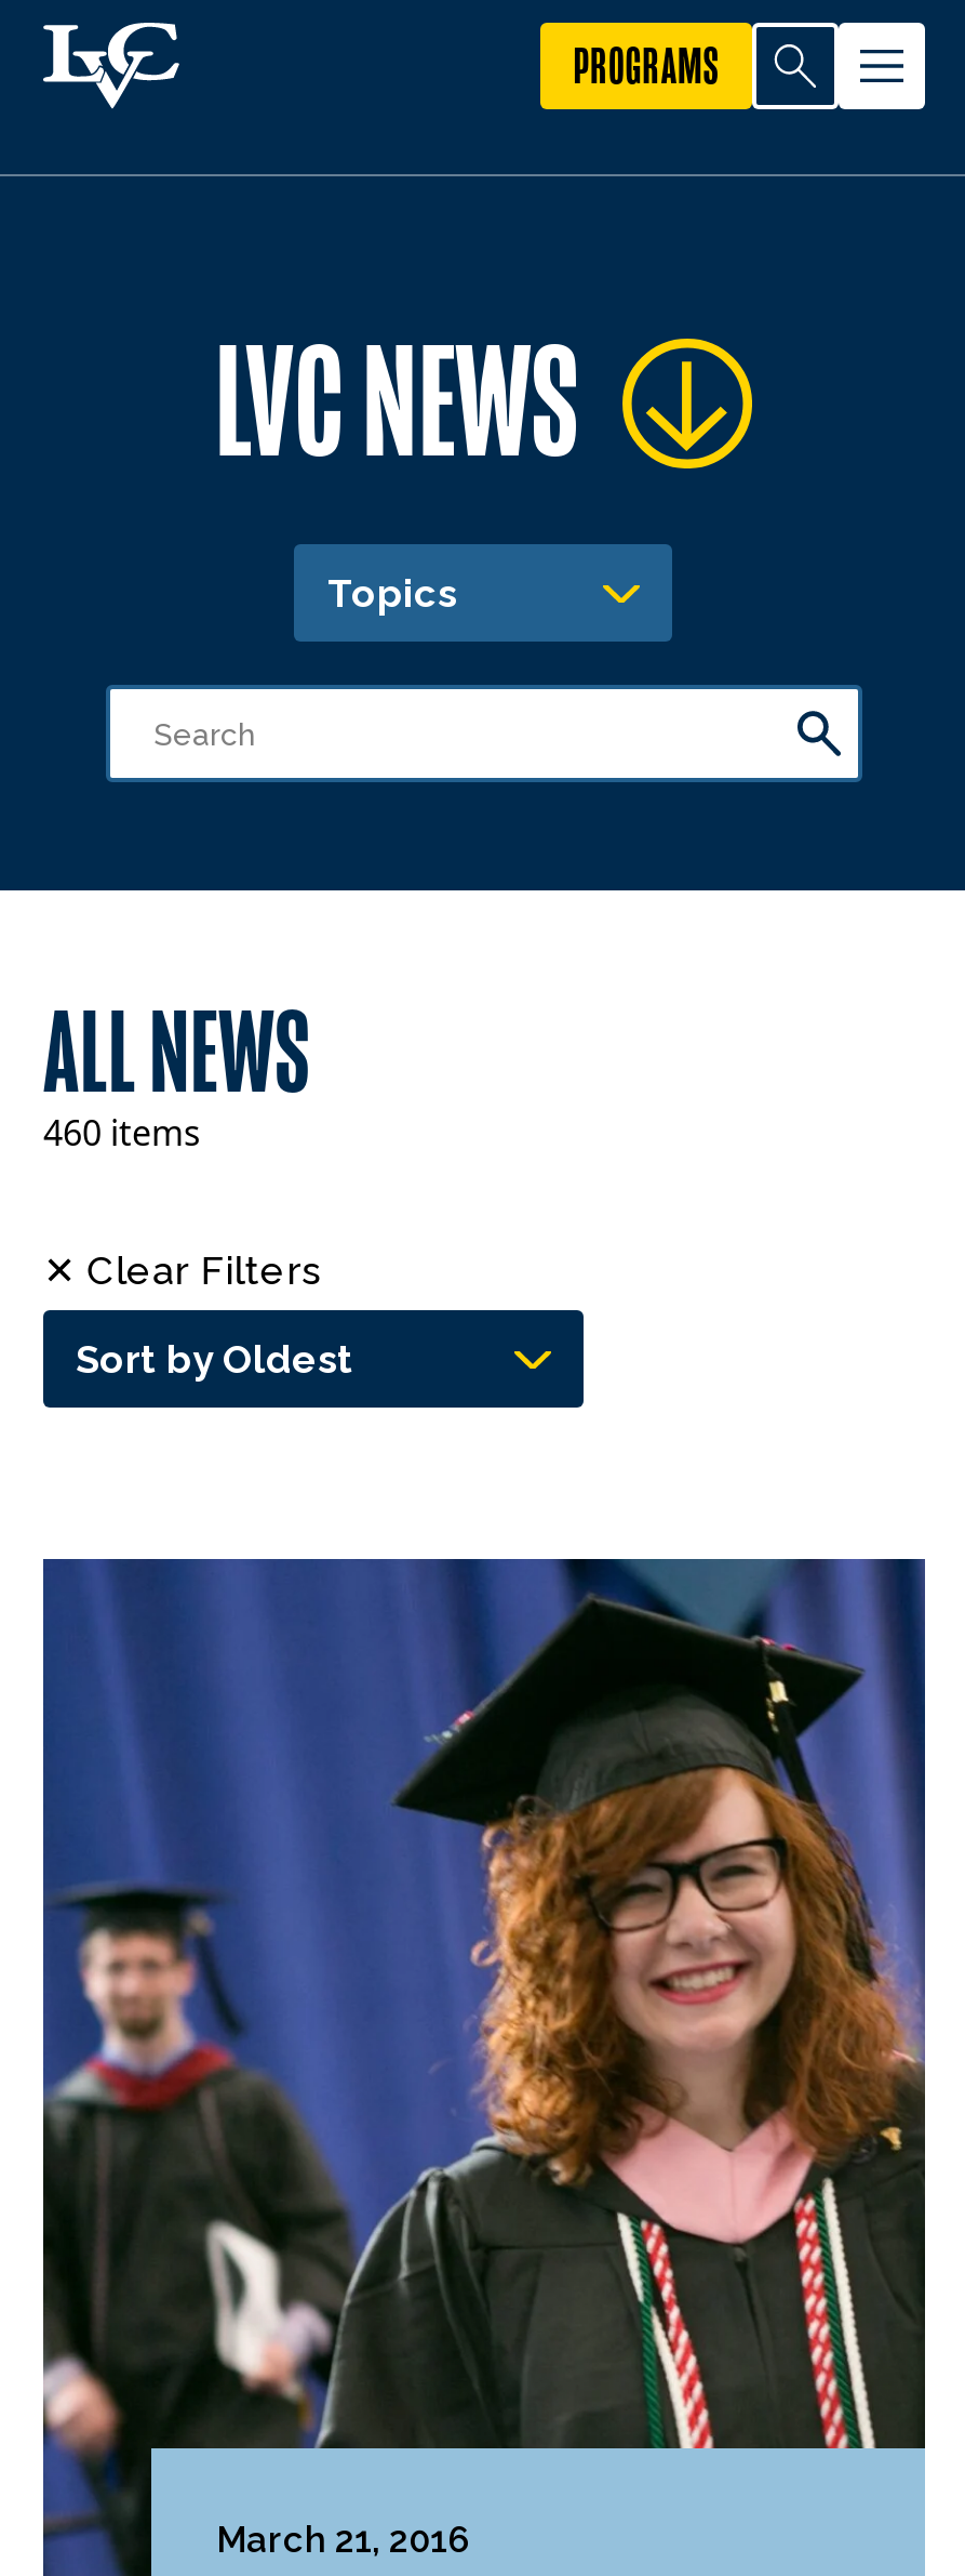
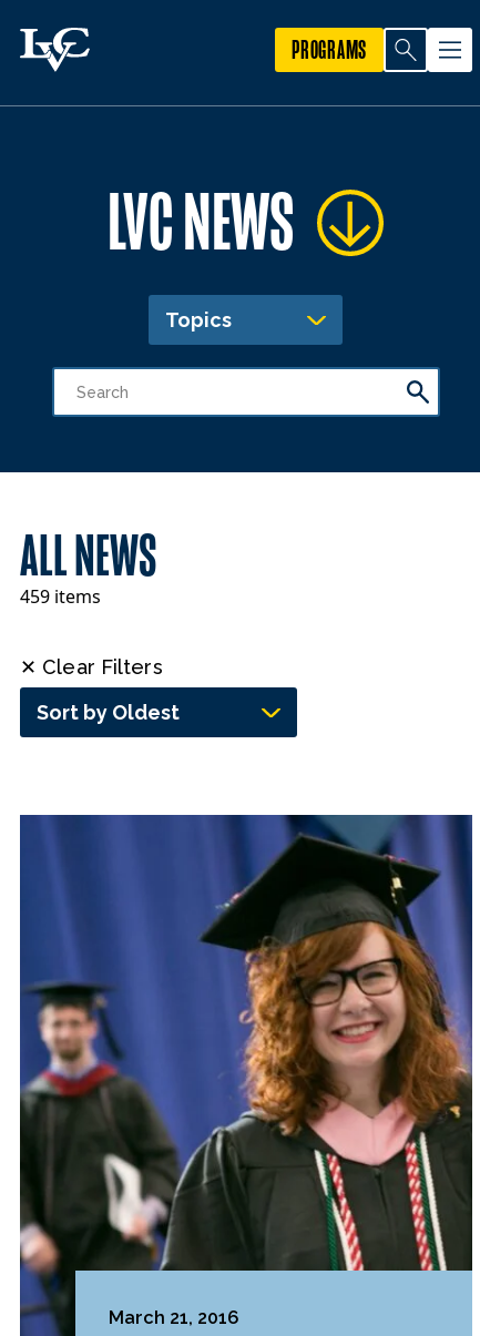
- 460 items
+ 459 items
